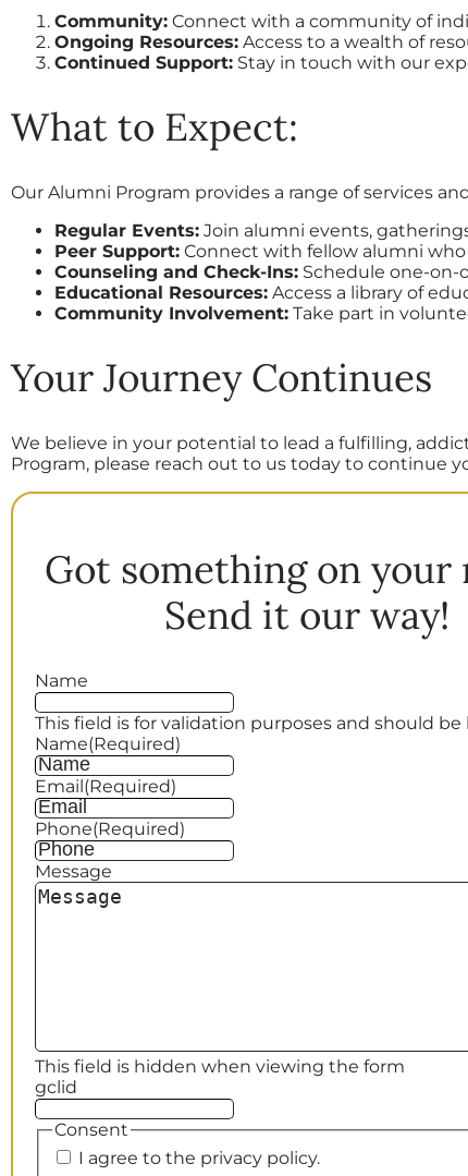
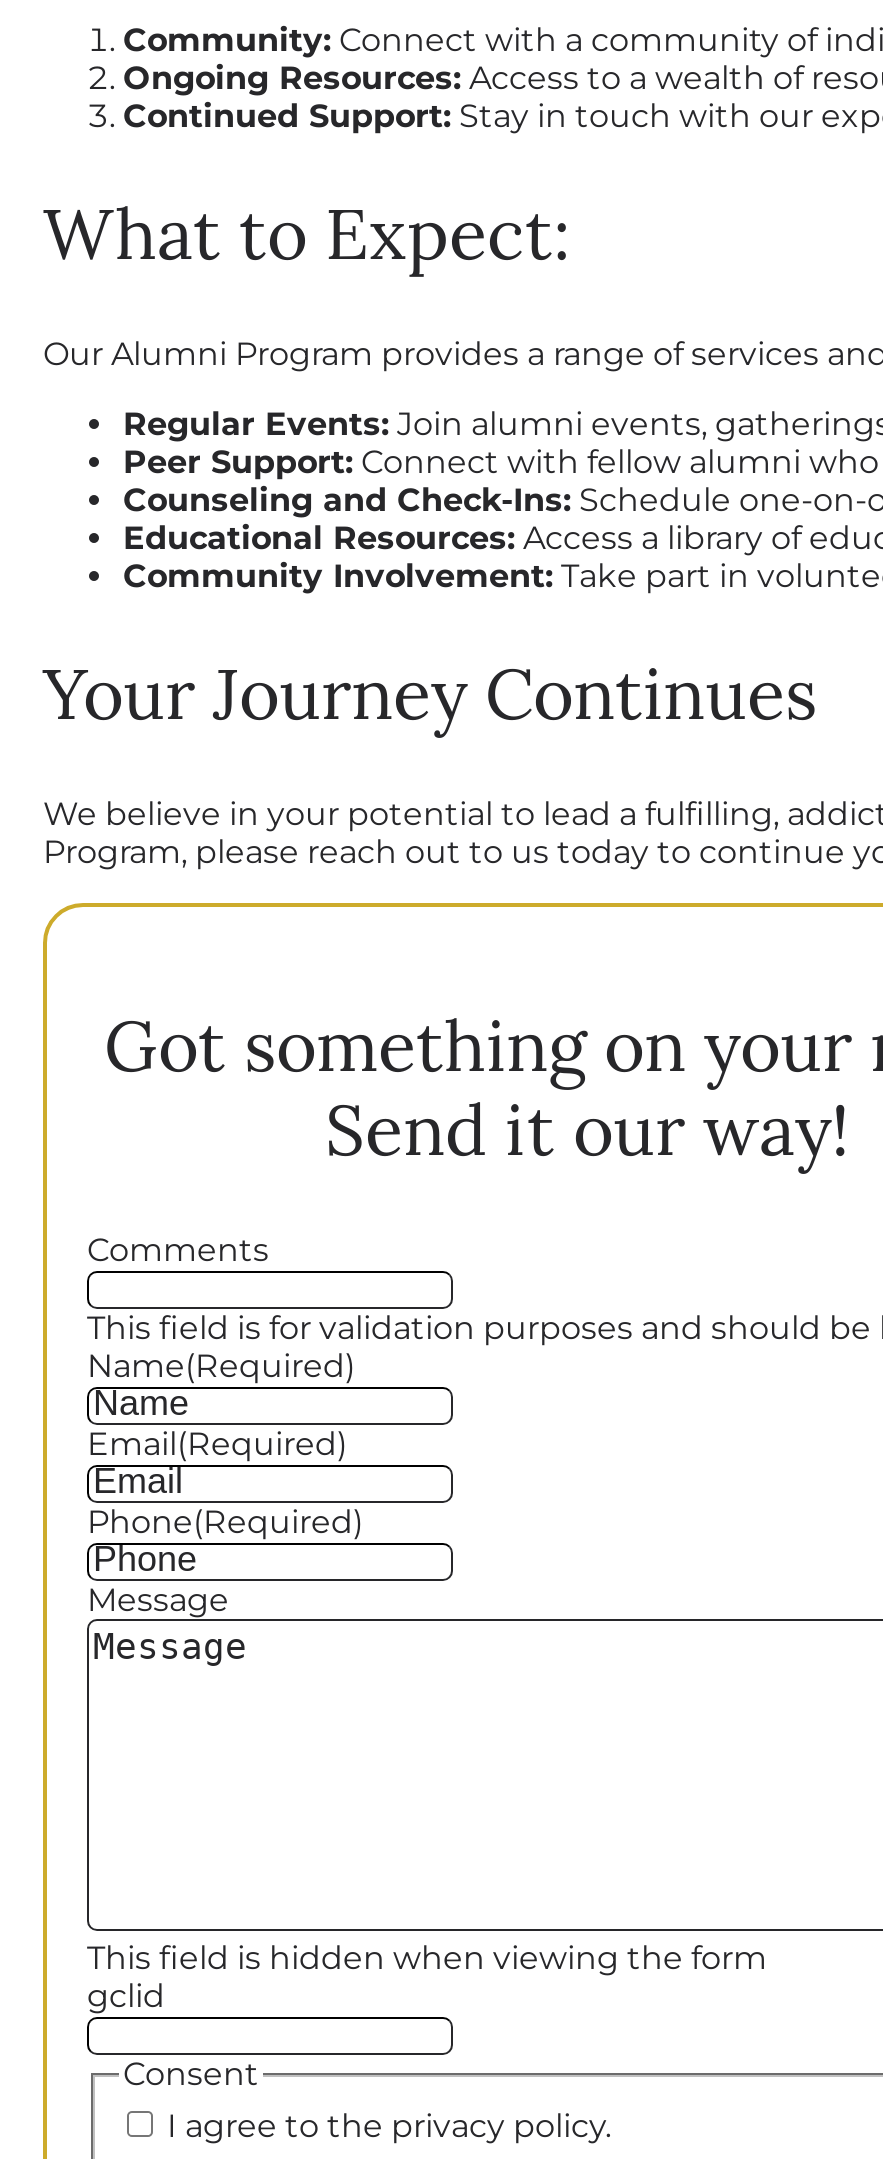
- Name
+ Comments
